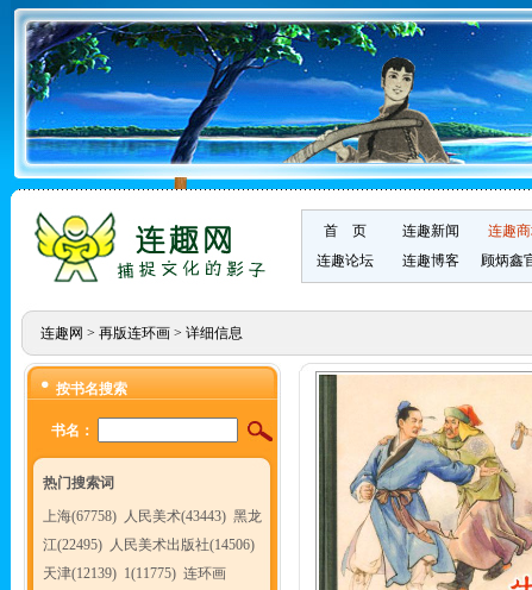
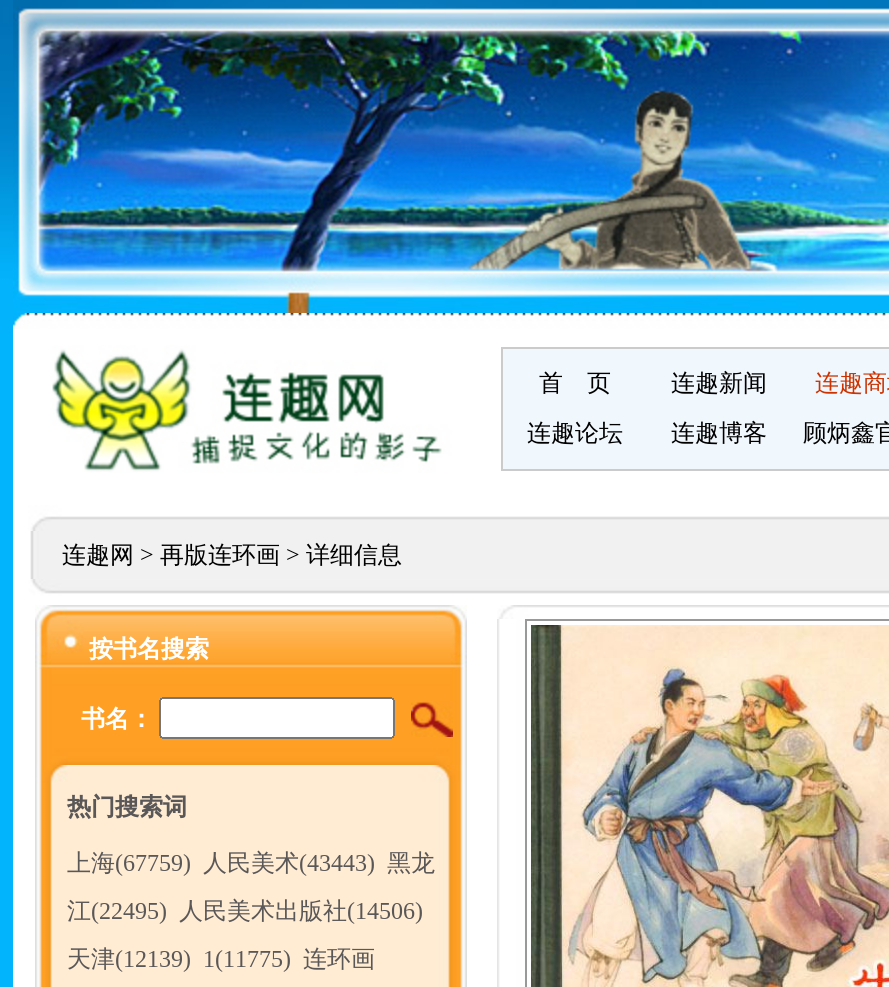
- 上海(67758) 人民美术(43443) 黑龙
+ 上海(67759) 人民美术(43443) 黑龙
